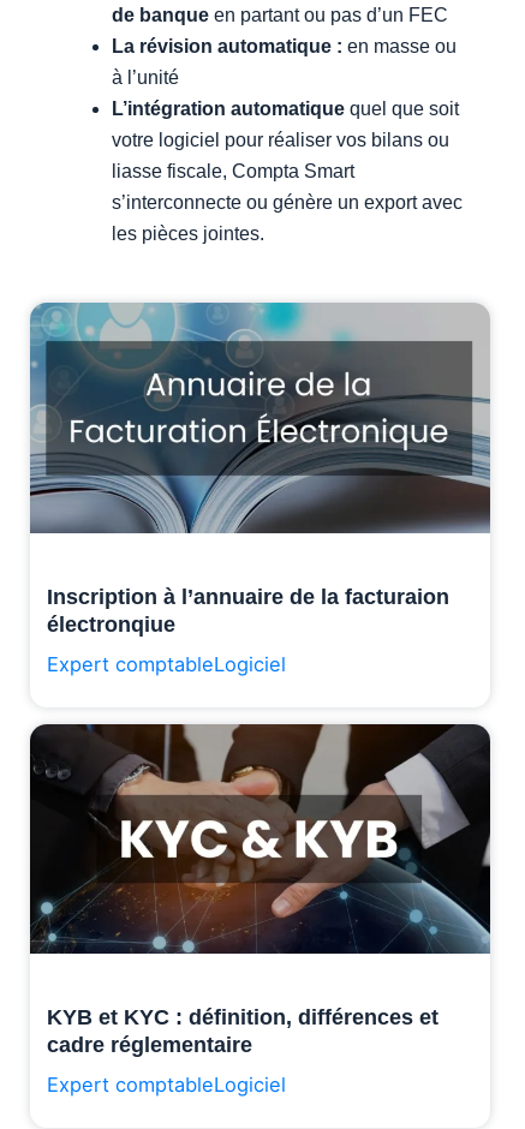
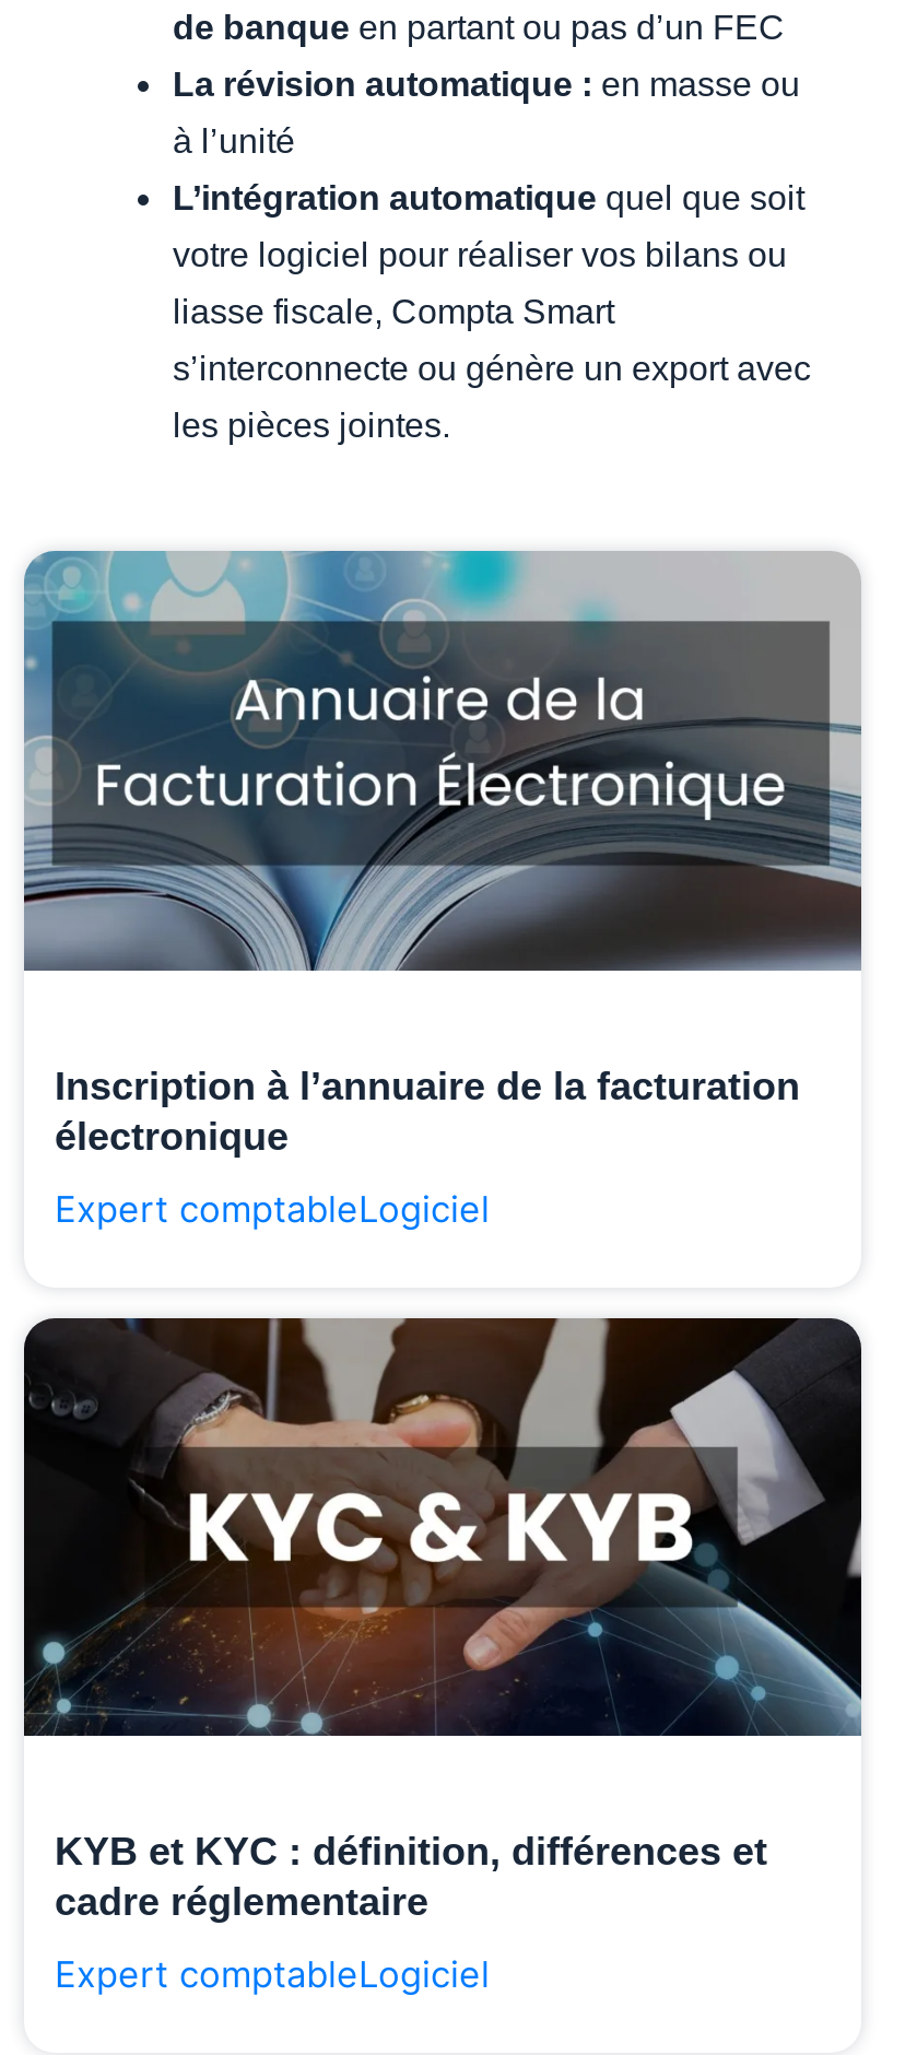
- Inscription à l’annuaire de la facturaion
- électronqiue
+ Inscription à l’annuaire de la facturation
+ électronique
